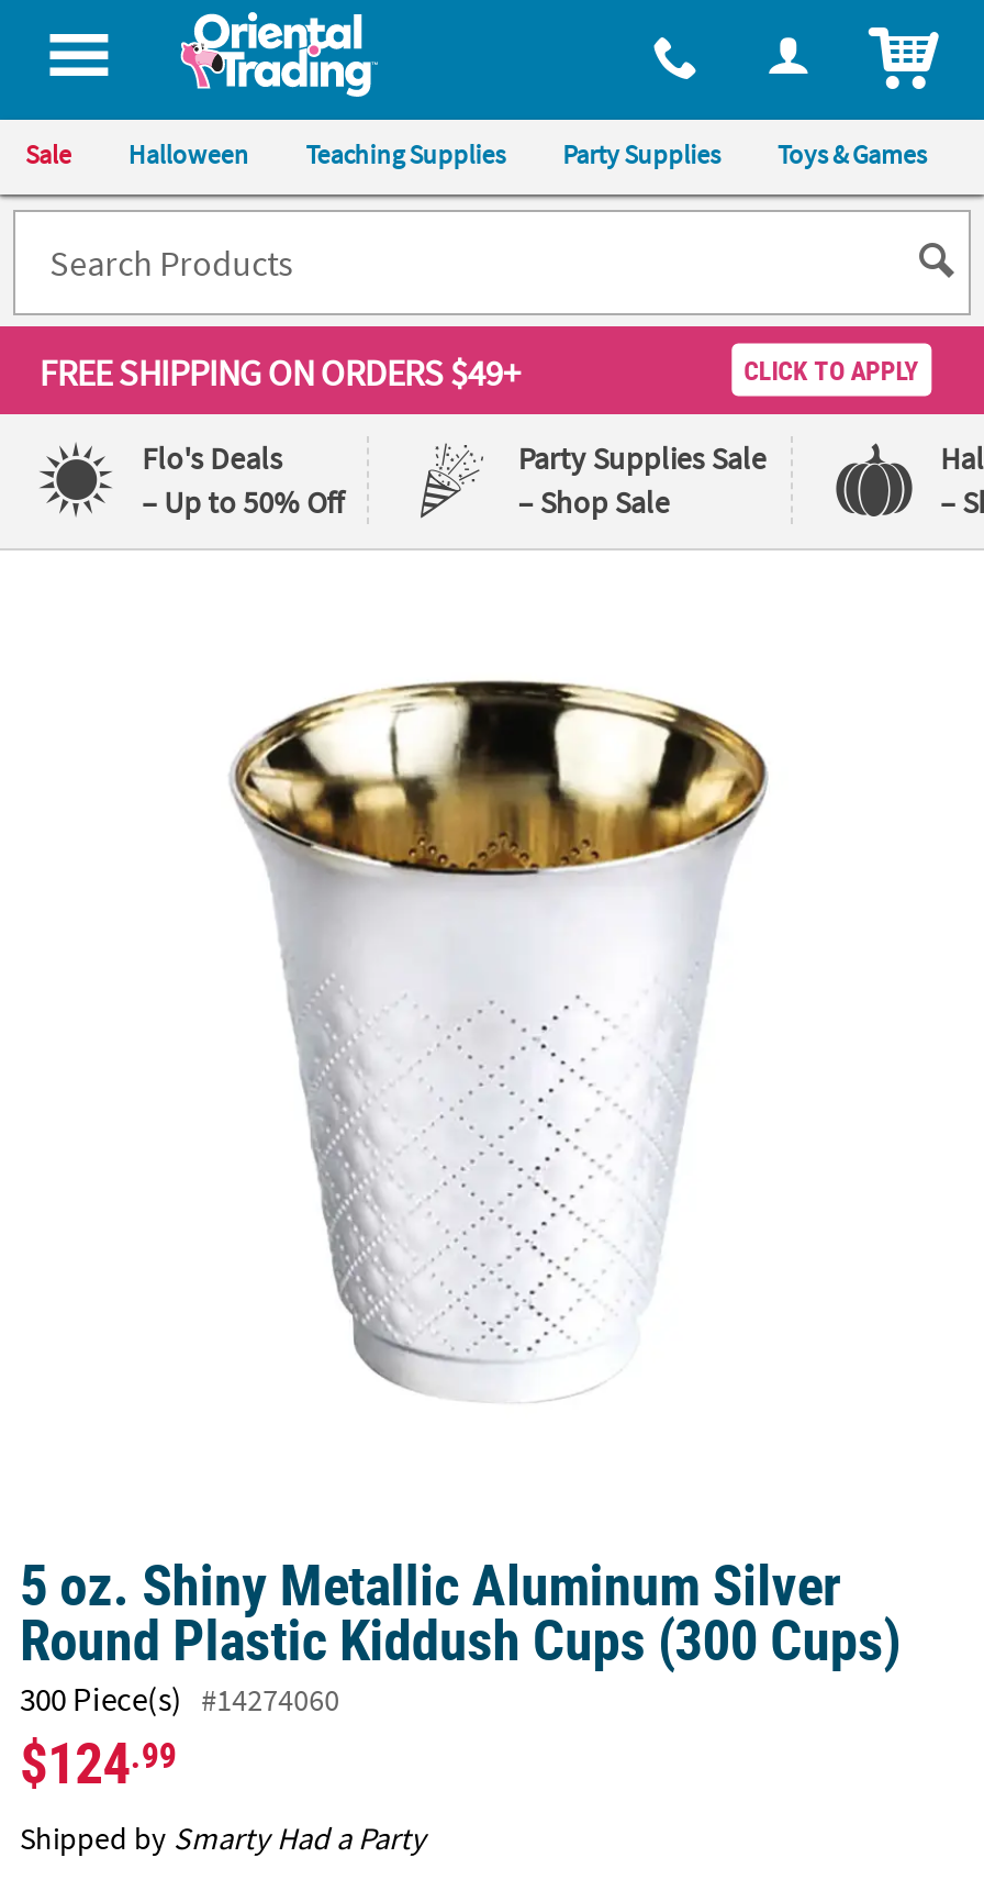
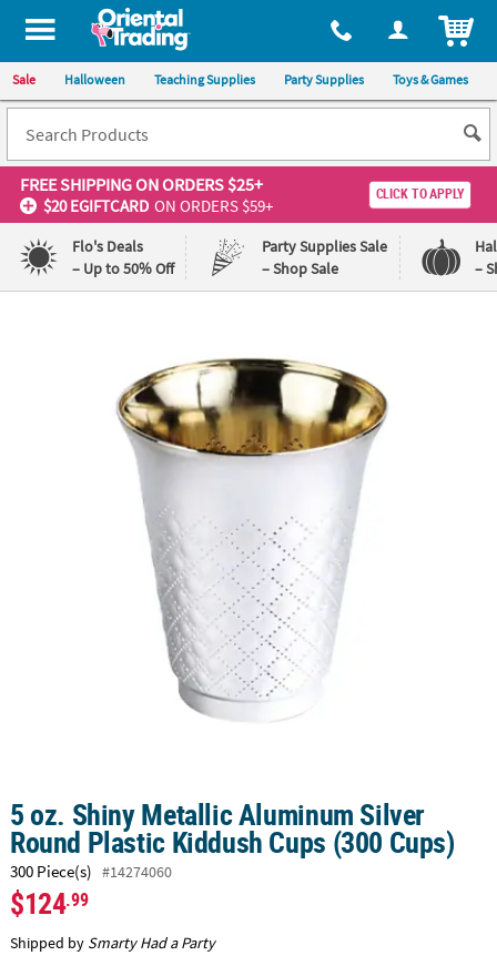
- FREE SHIPPING ON ORDERS $49+
+ FREE SHIPPING ON ORDERS $25+
+ $20 EGIFTCARD ON ORDERS $59+
